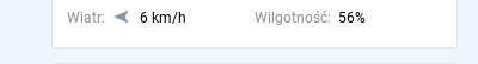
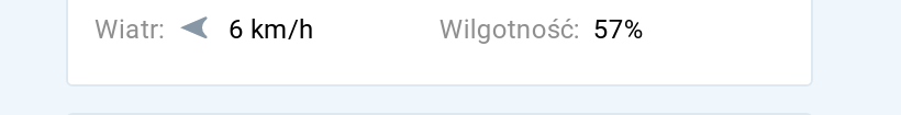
- Wilgotność: 56%
+ Wilgotność: 57%
